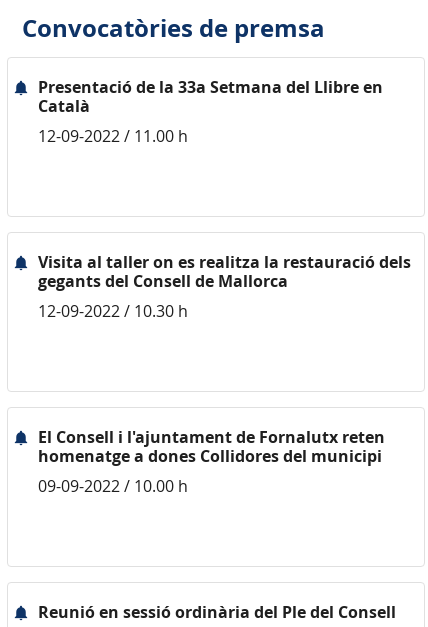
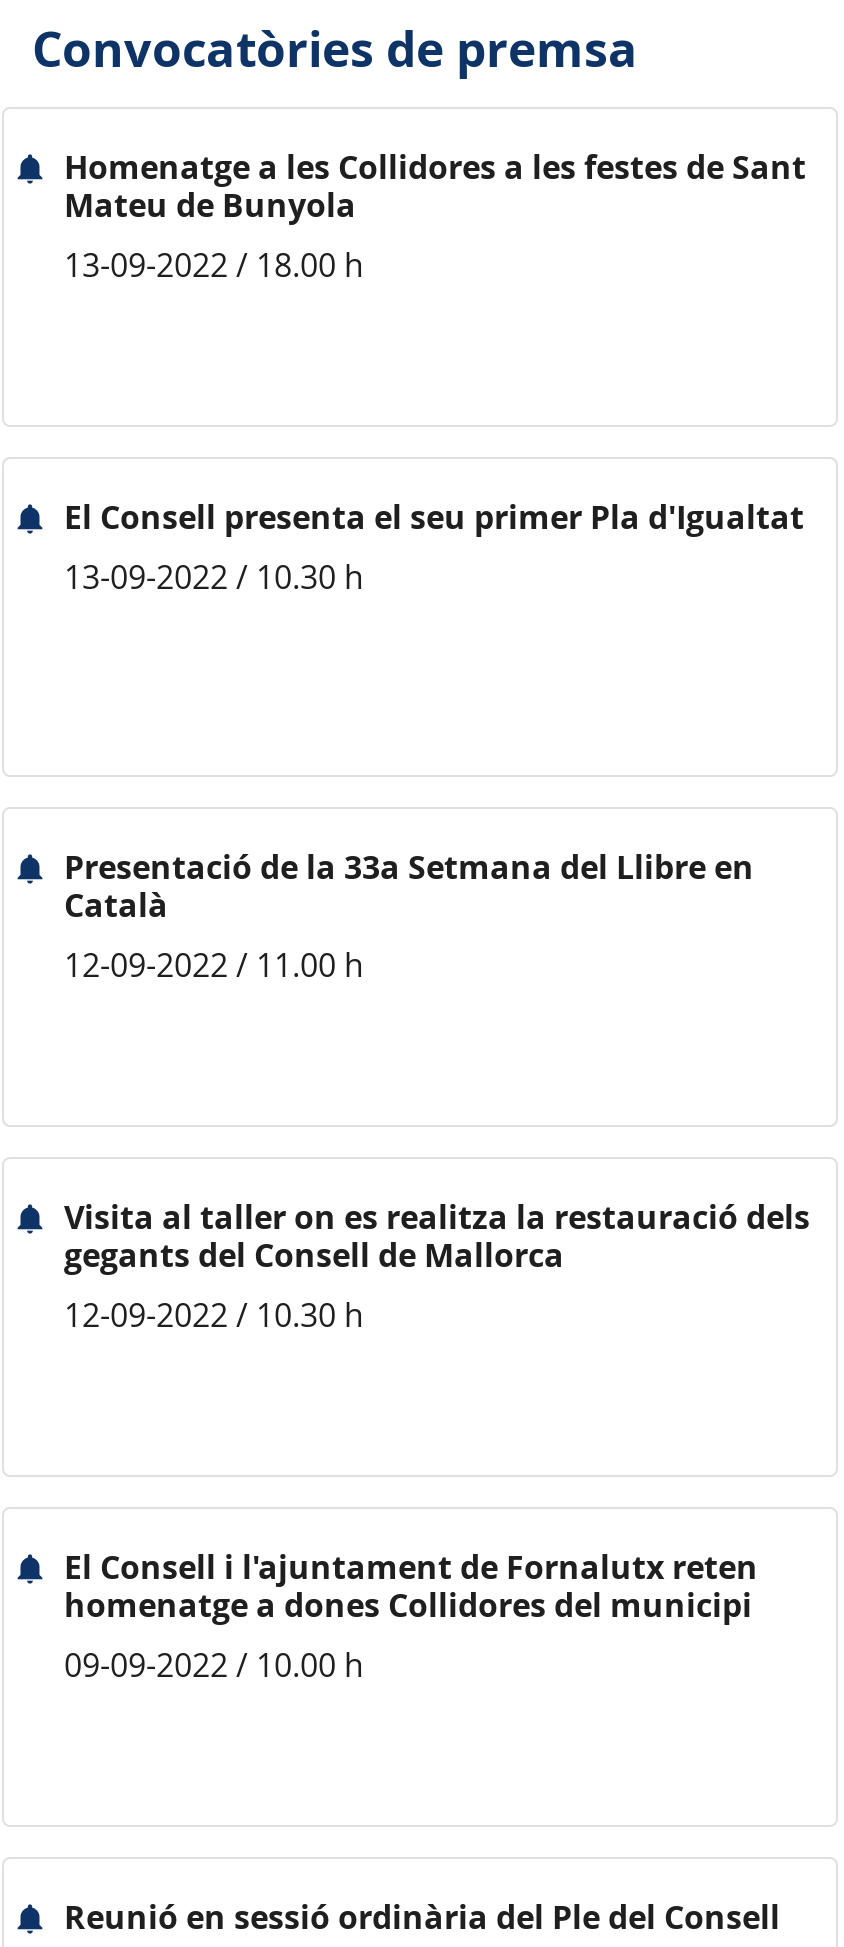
+ Homenatge a les Collidores a les festes de Sant
+ Mateu de Bunyola
+ 13-09-2022 / 18.00 h

+ El Consell presenta el seu primer Pla d'Igualtat
+ 13-09-2022 / 10.30 h
